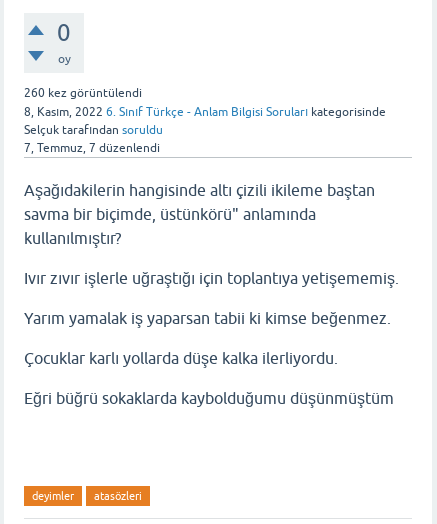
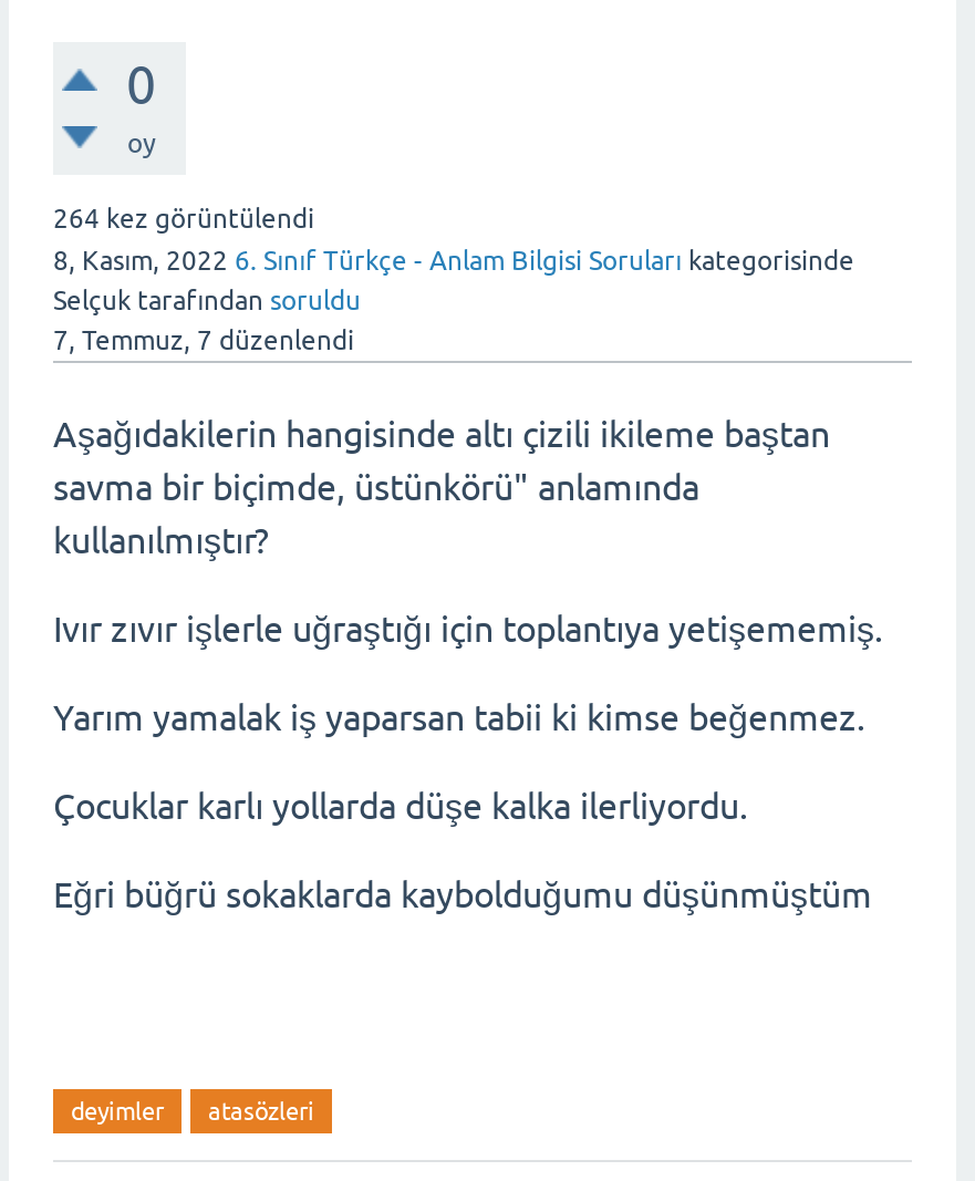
- 260 kez görüntülendi
+ 264 kez görüntülendi
